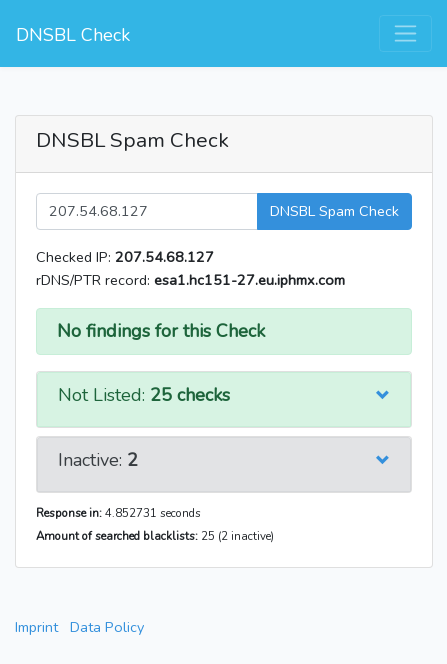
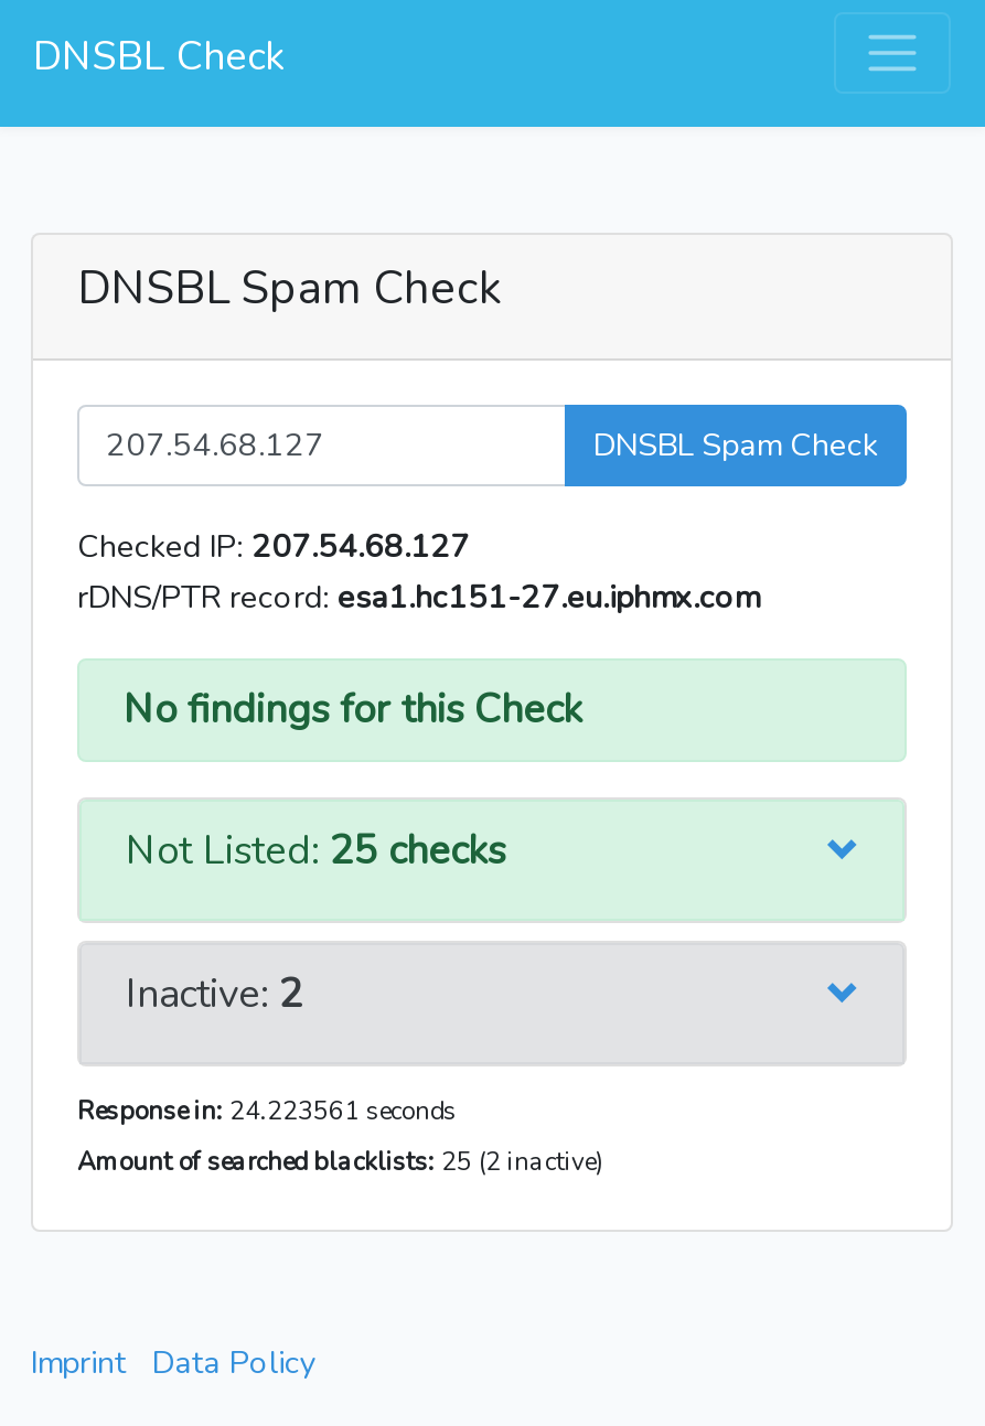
- Response in: 4.852731 seconds
+ Response in: 24.223561 seconds
